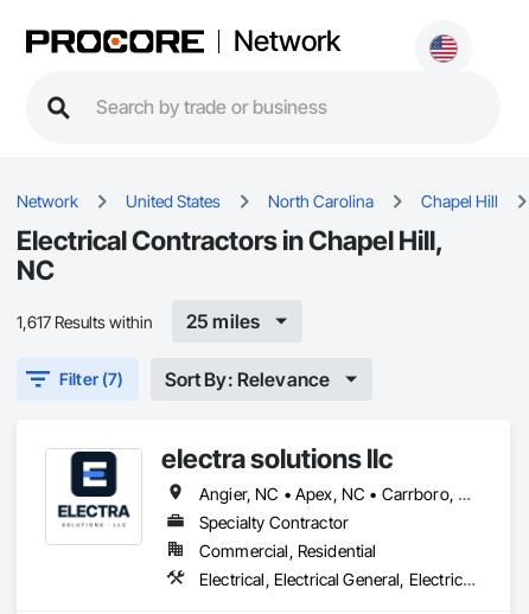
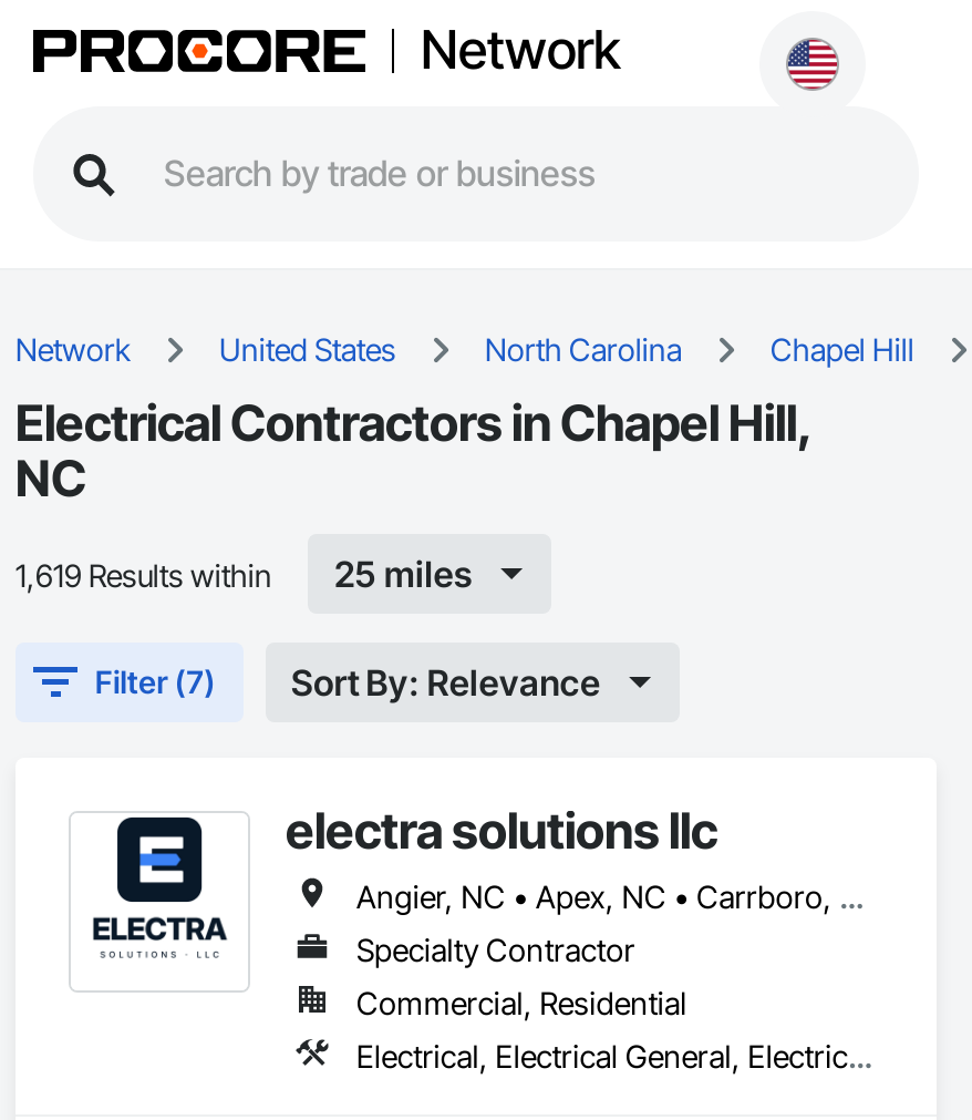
- 1,617 Results within
+ 1,619 Results within
